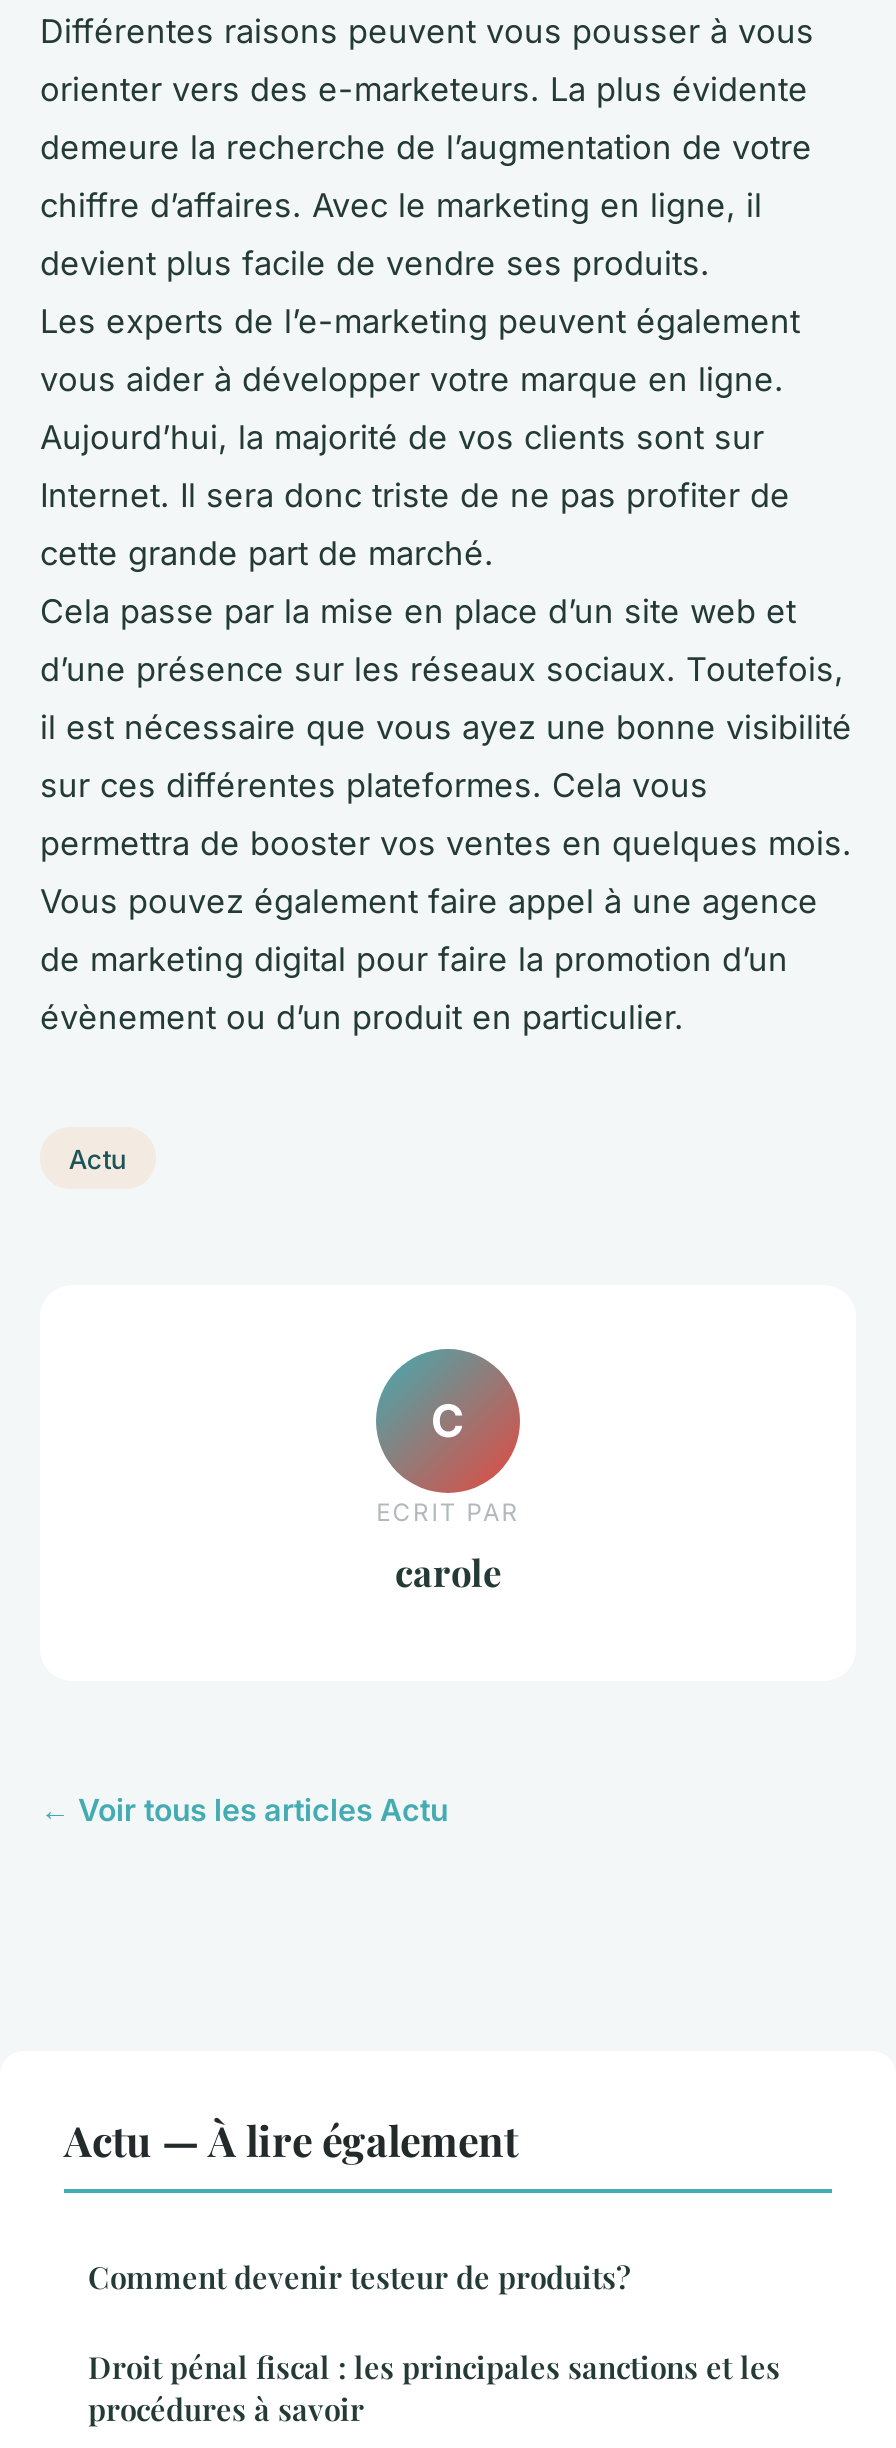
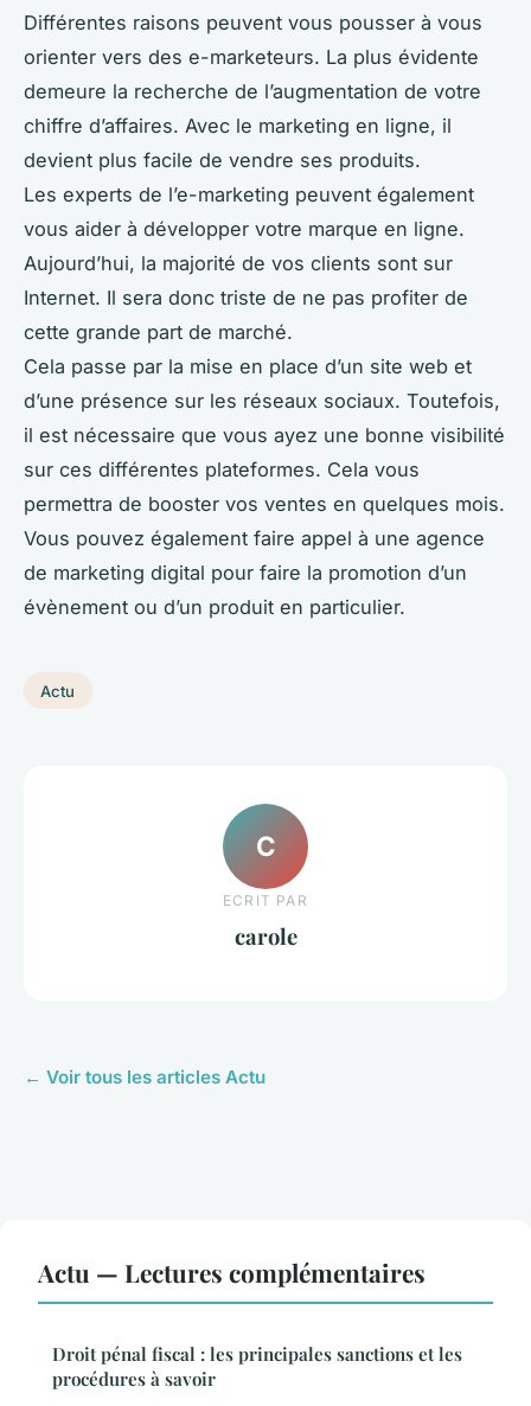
- Actu — À lire également
- Comment devenir testeur de produits?
+ Actu — Lectures complémentaires
